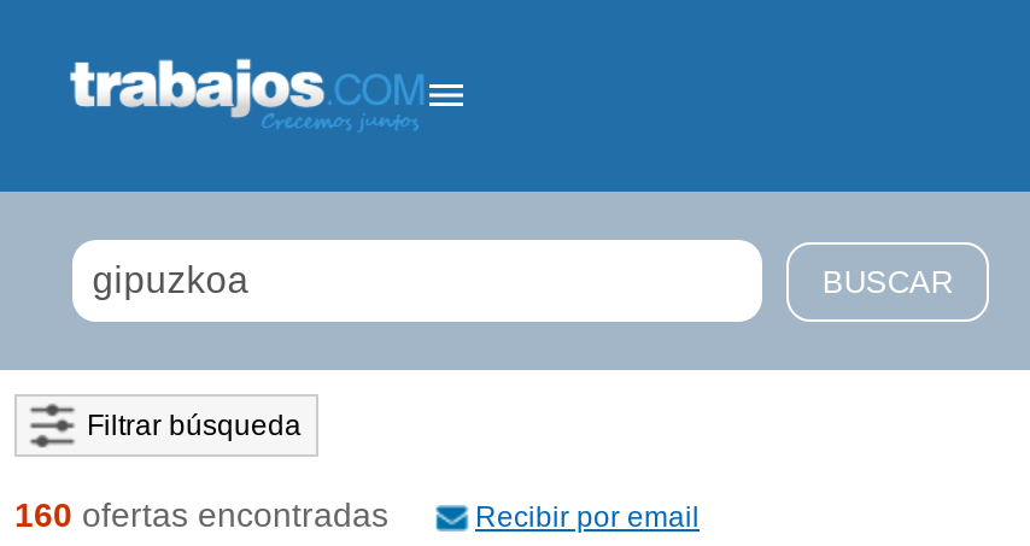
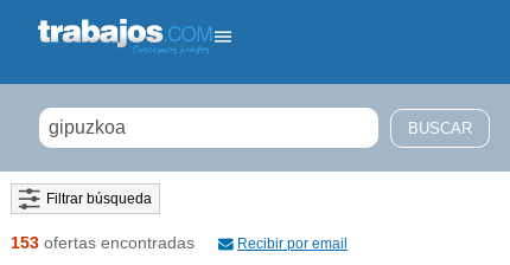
- 160 ofertas encontradas
+ 153 ofertas encontradas
